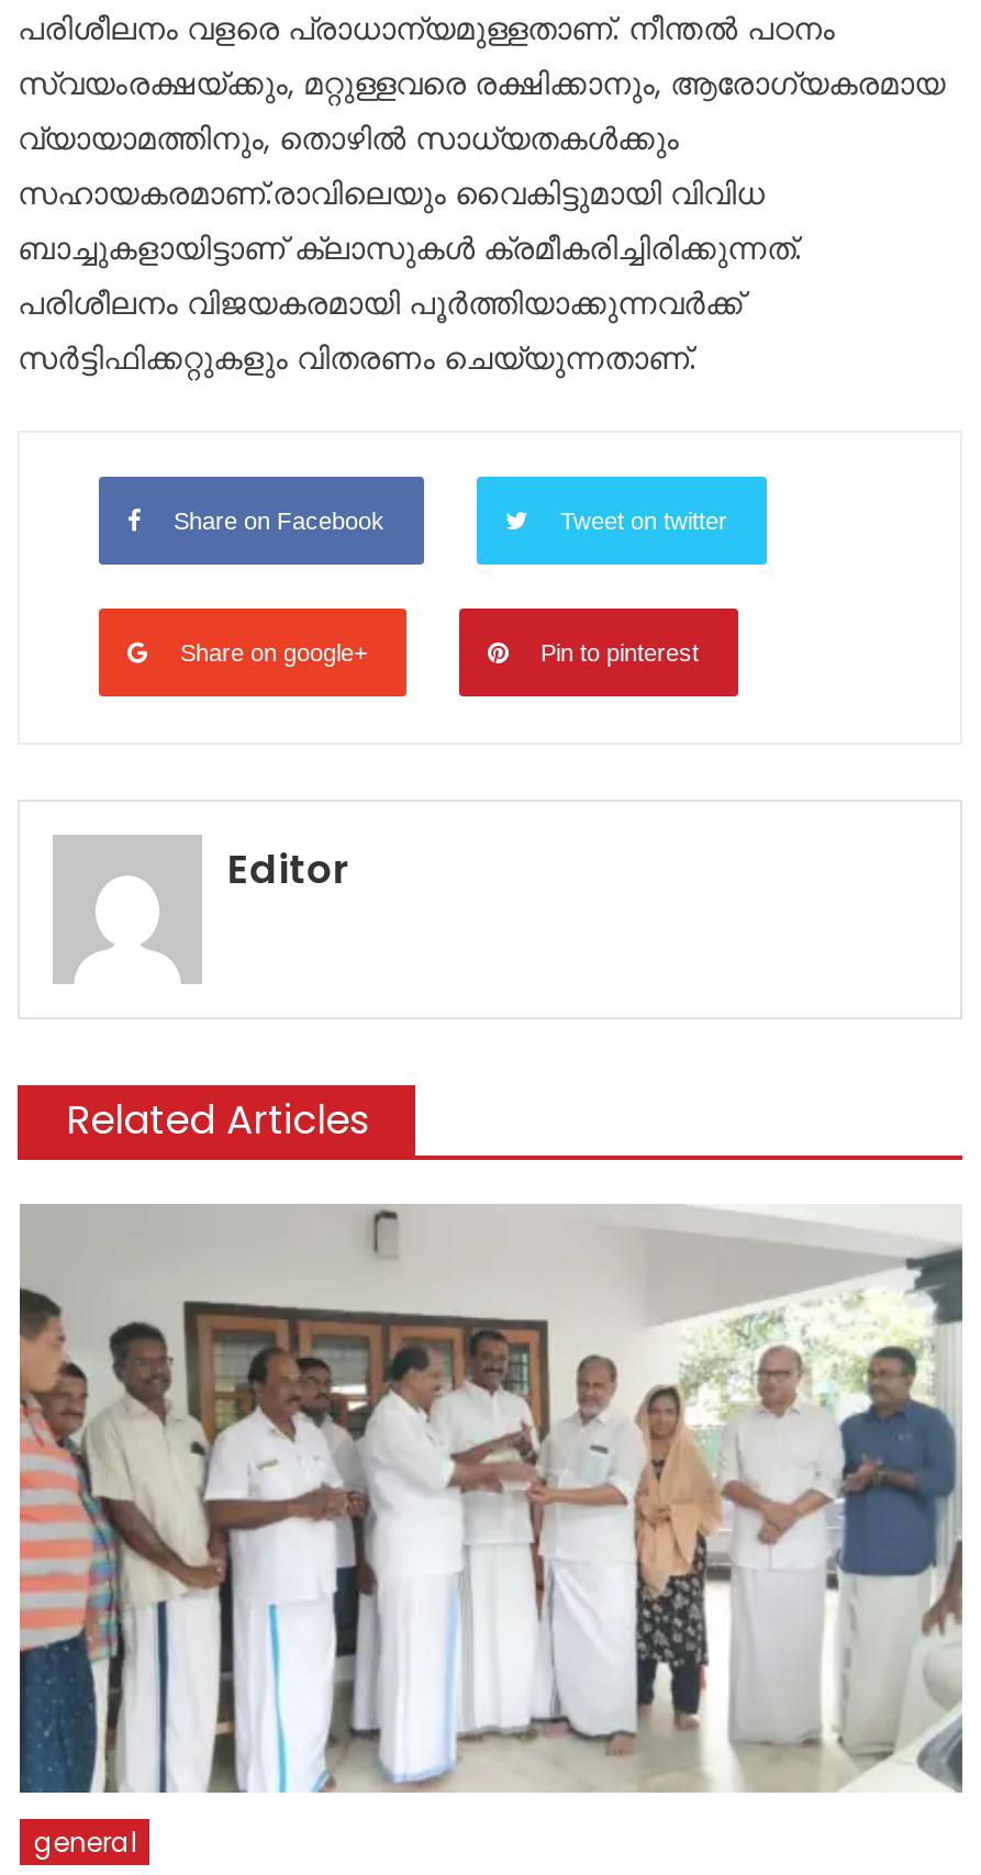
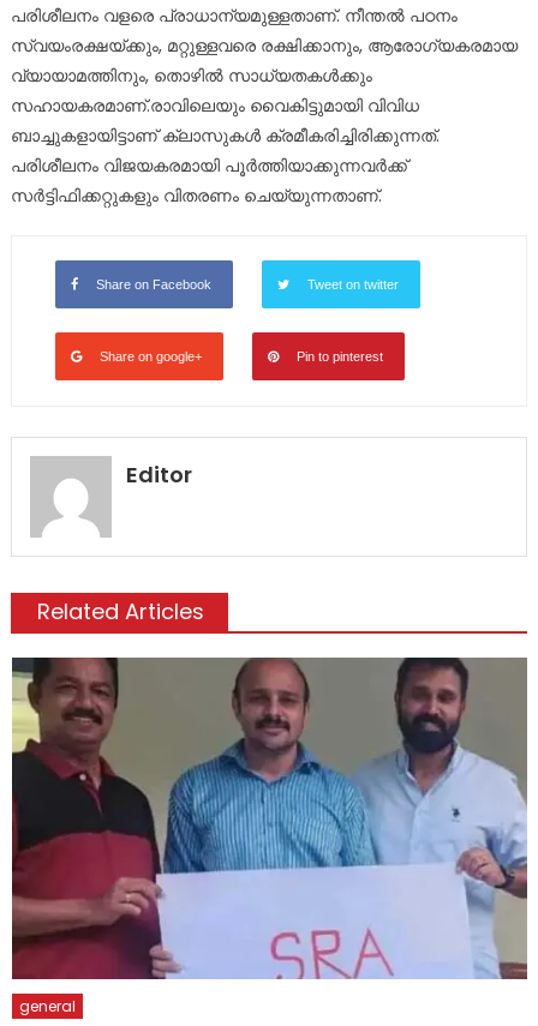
- [image]
+ [image]
